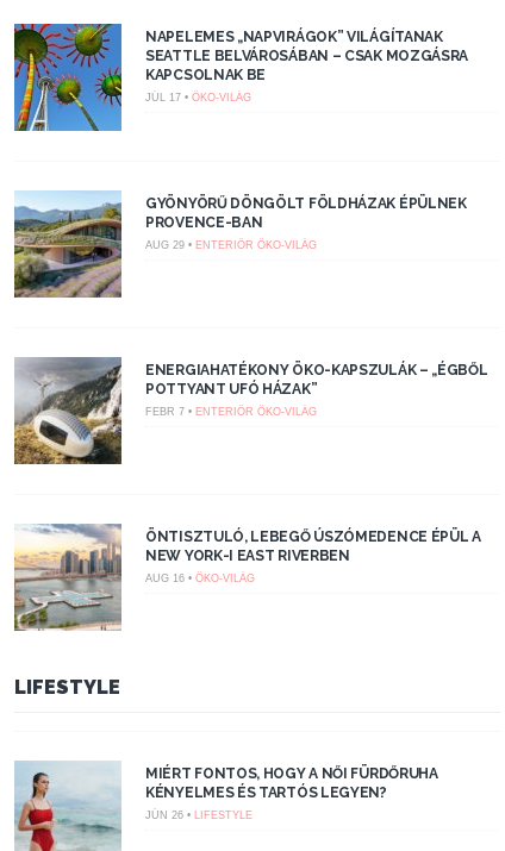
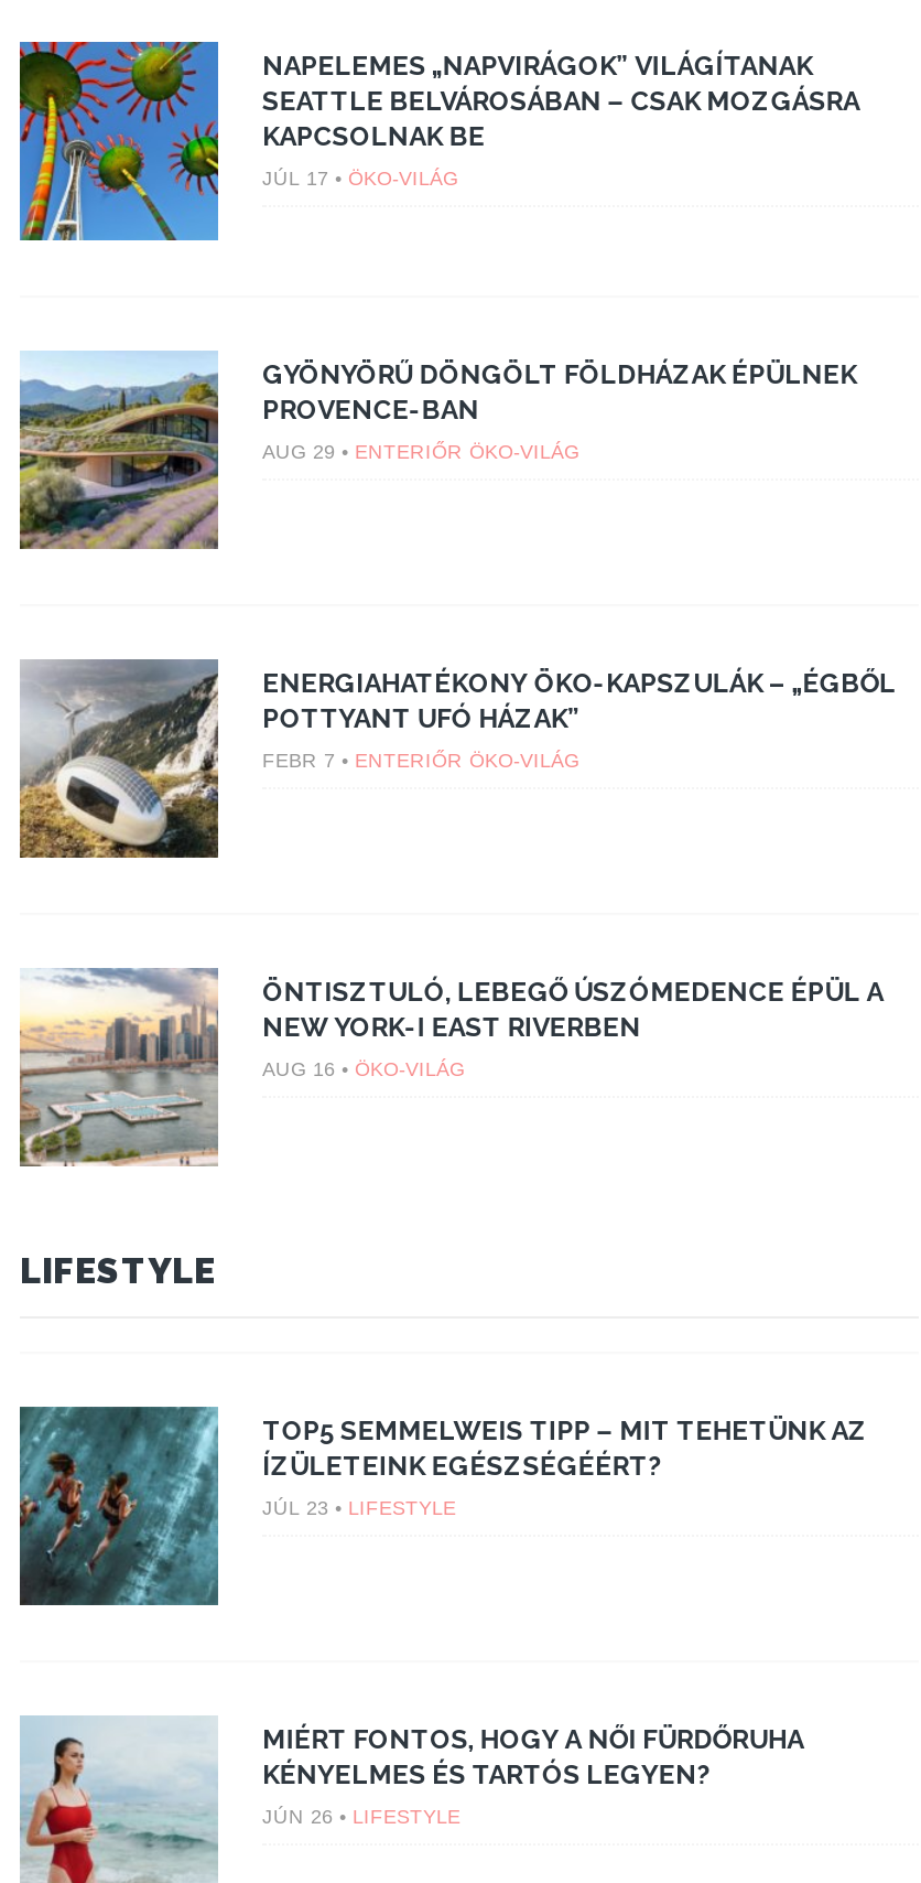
+ [image]
+ TOP5 SEMMELWEIS TIPP – MIT TEHETÜNK AZ
+ ÍZÜLETEINK EGÉSZSÉGÉÉRT?
+ JÚL 23 • LIFESTYLE
